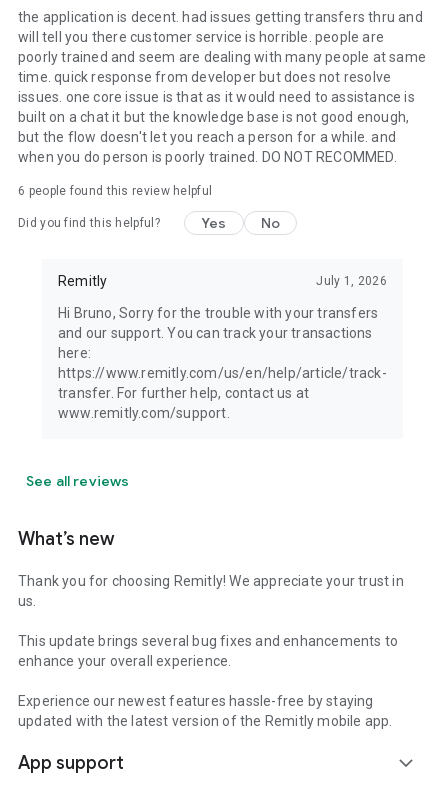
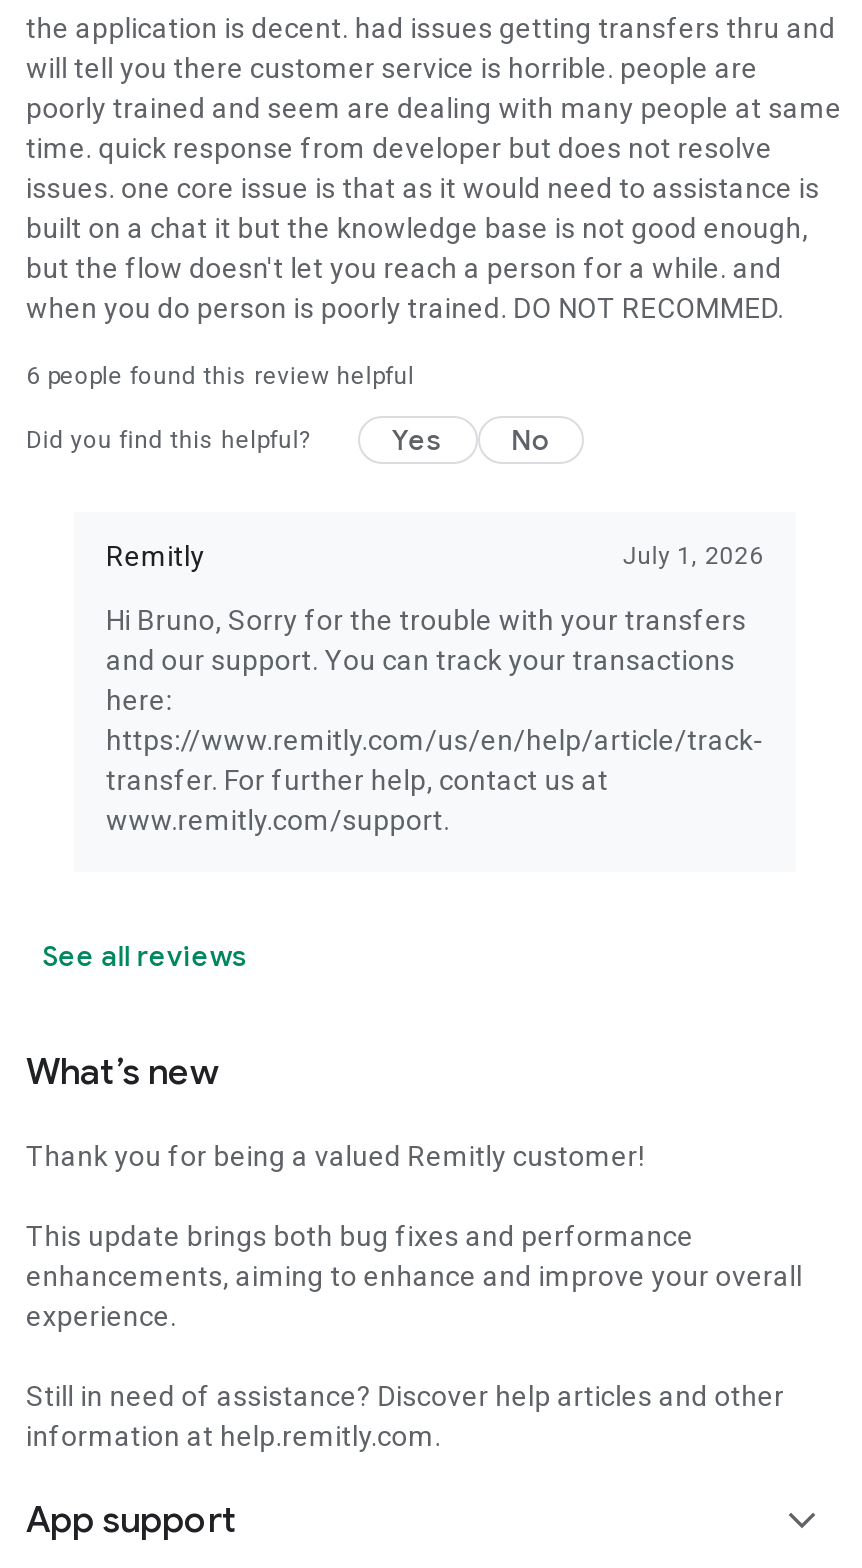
- Thank you for choosing Remitly! We appreciate your trust in
- us.
+ Thank you for being a valued Remitly customer!

- This update brings several bug fixes and enhancements to
- enhance your overall experience.
+ This update brings both bug fixes and performance
+ enhancements, aiming to enhance and improve your overall
+ experience.

- Experience our newest features hassle-free by staying
- updated with the latest version of the Remitly mobile app.
+ Still in need of assistance? Discover help articles and other
+ information at help.remitly.com.
